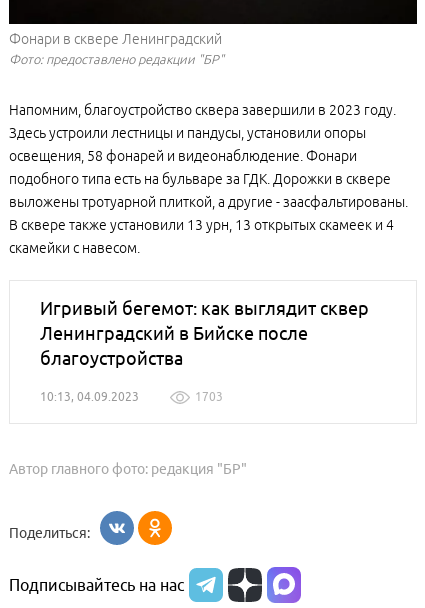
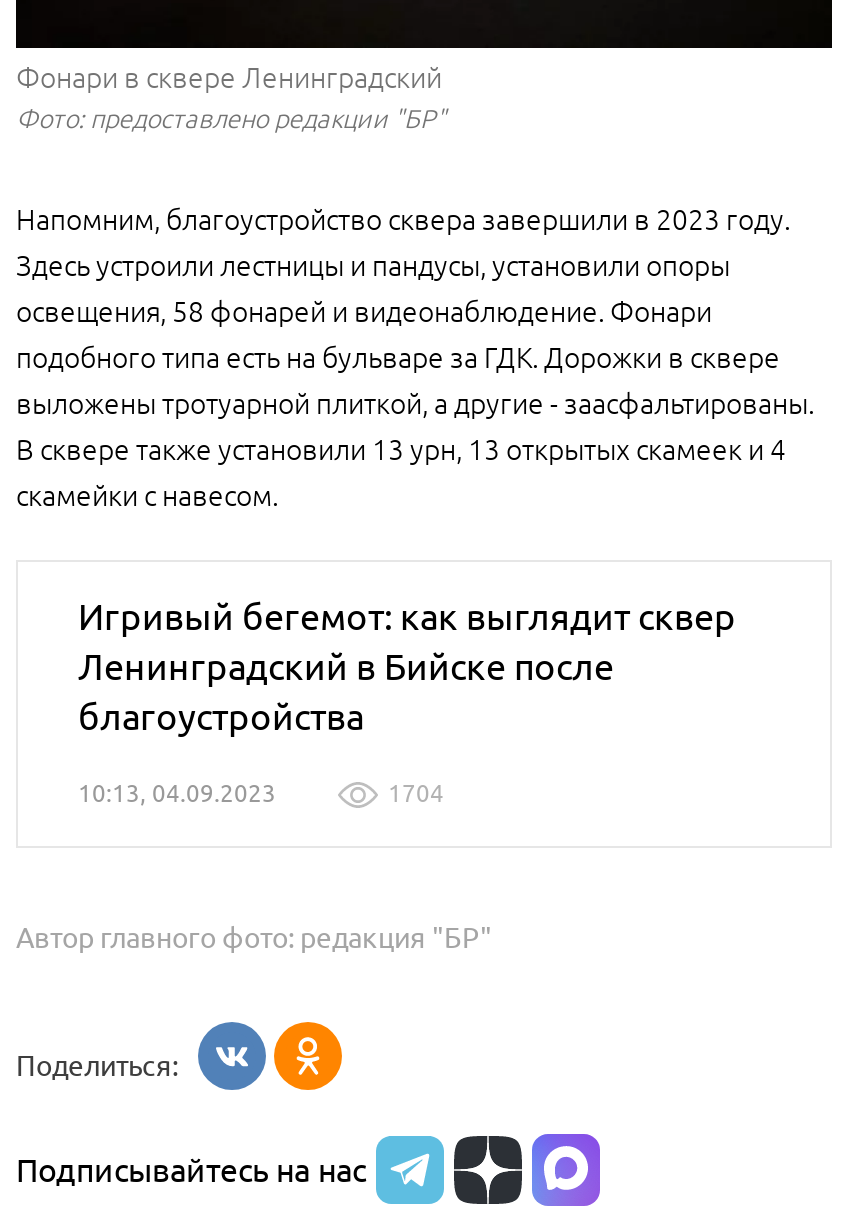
- 1703
+ 1704
